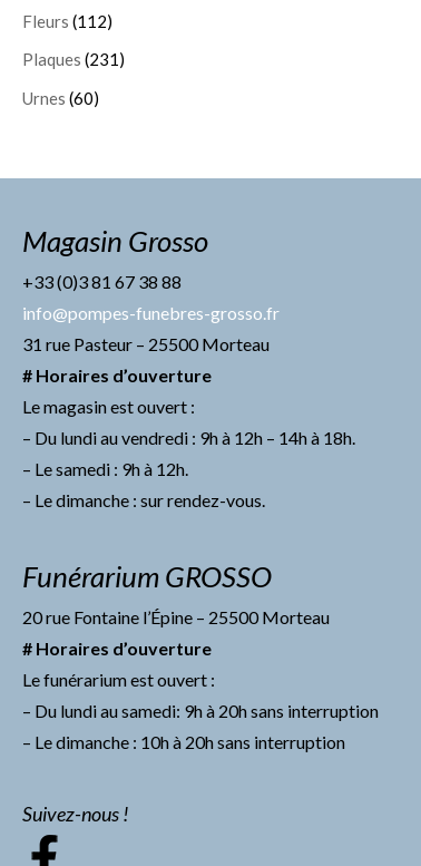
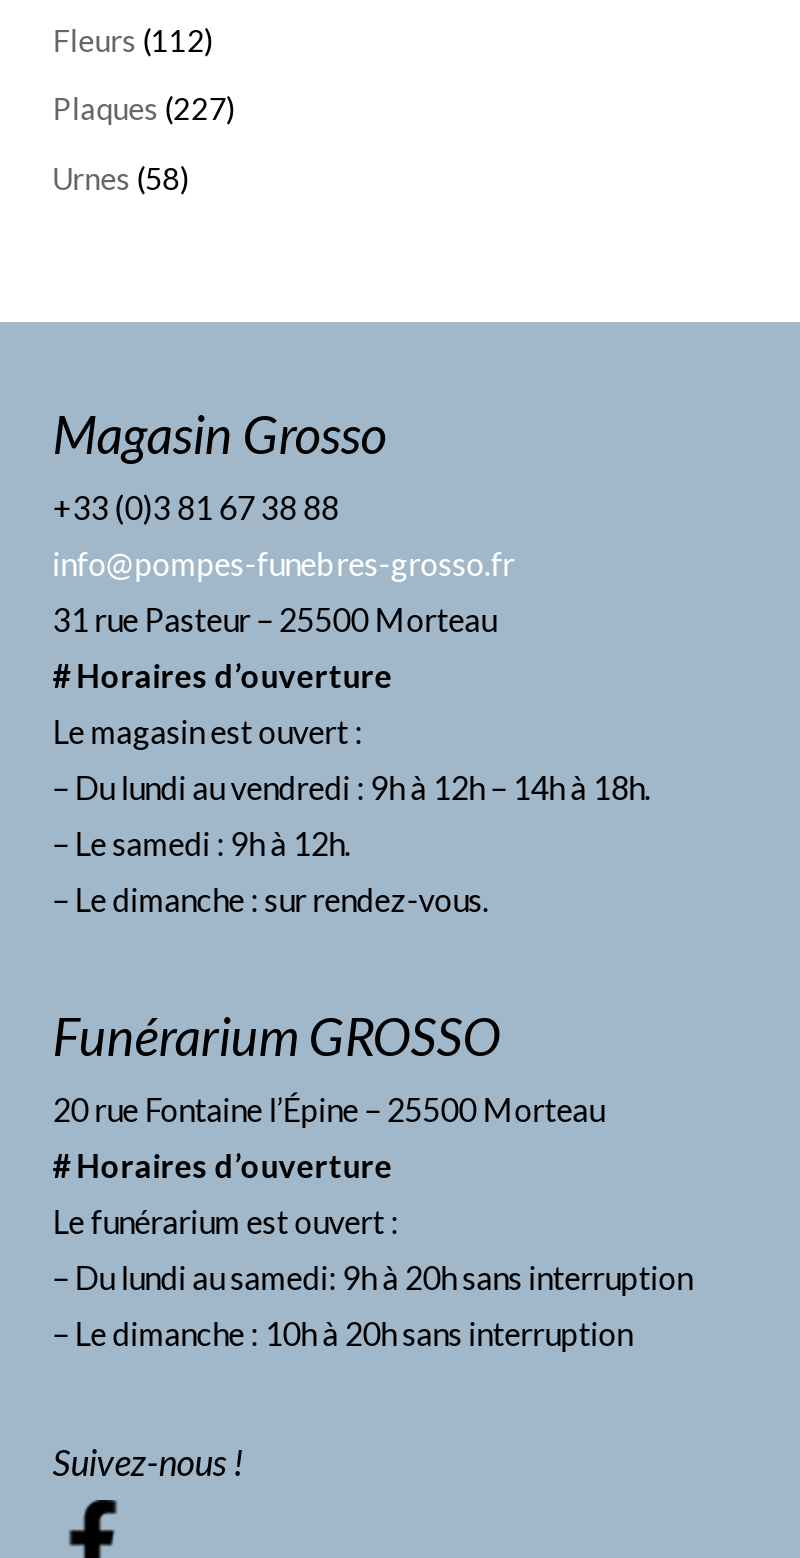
- Plaques (231)
+ Plaques (227)

- Urnes (60)
+ Urnes (58)
